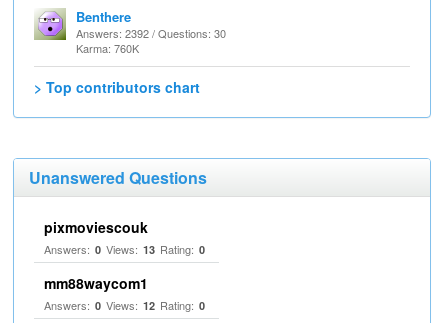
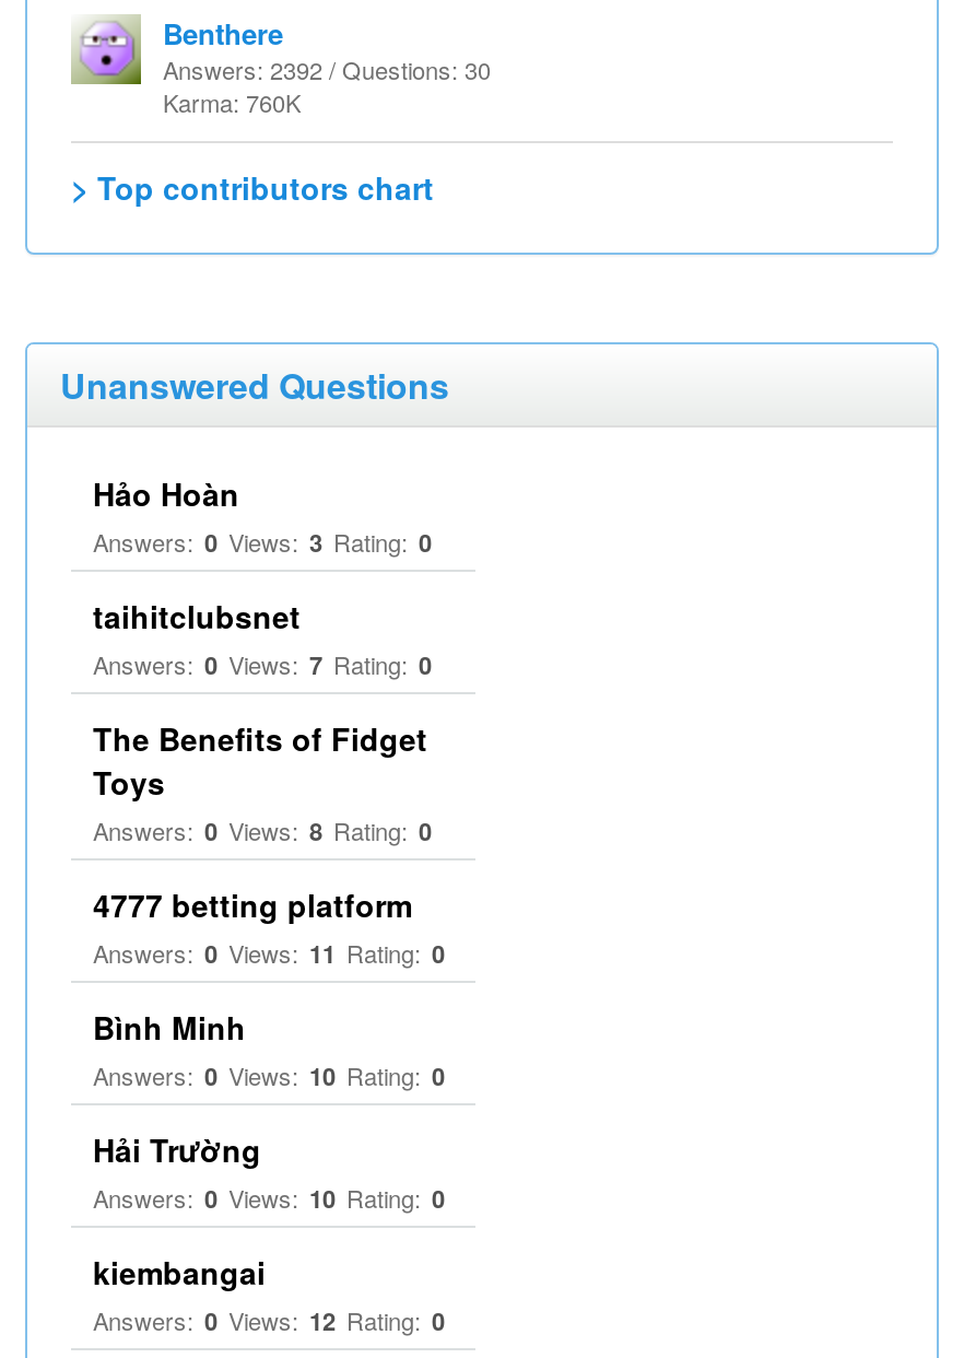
- pixmoviescouk
- Answers: 0 Views: 13 Rating: 0
- mm88waycom1
+ Hảo Hoàn
+ Answers: 0 Views: 3 Rating: 0
+ taihitclubsnet
+ Answers: 0 Views: 7 Rating: 0
+ The Benefits of Fidget
+ Toys
+ Answers: 0 Views: 8 Rating: 0
+ 4777 betting platform
+ Answers: 0 Views: 11 Rating: 0
+ Bình Minh
+ Answers: 0 Views: 10 Rating: 0
+ Hải Trường
+ Answers: 0 Views: 10 Rating: 0
+ kiembangai
